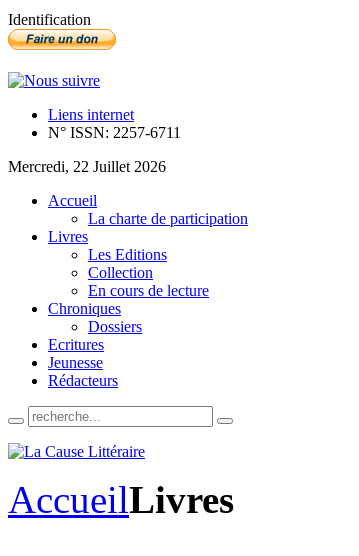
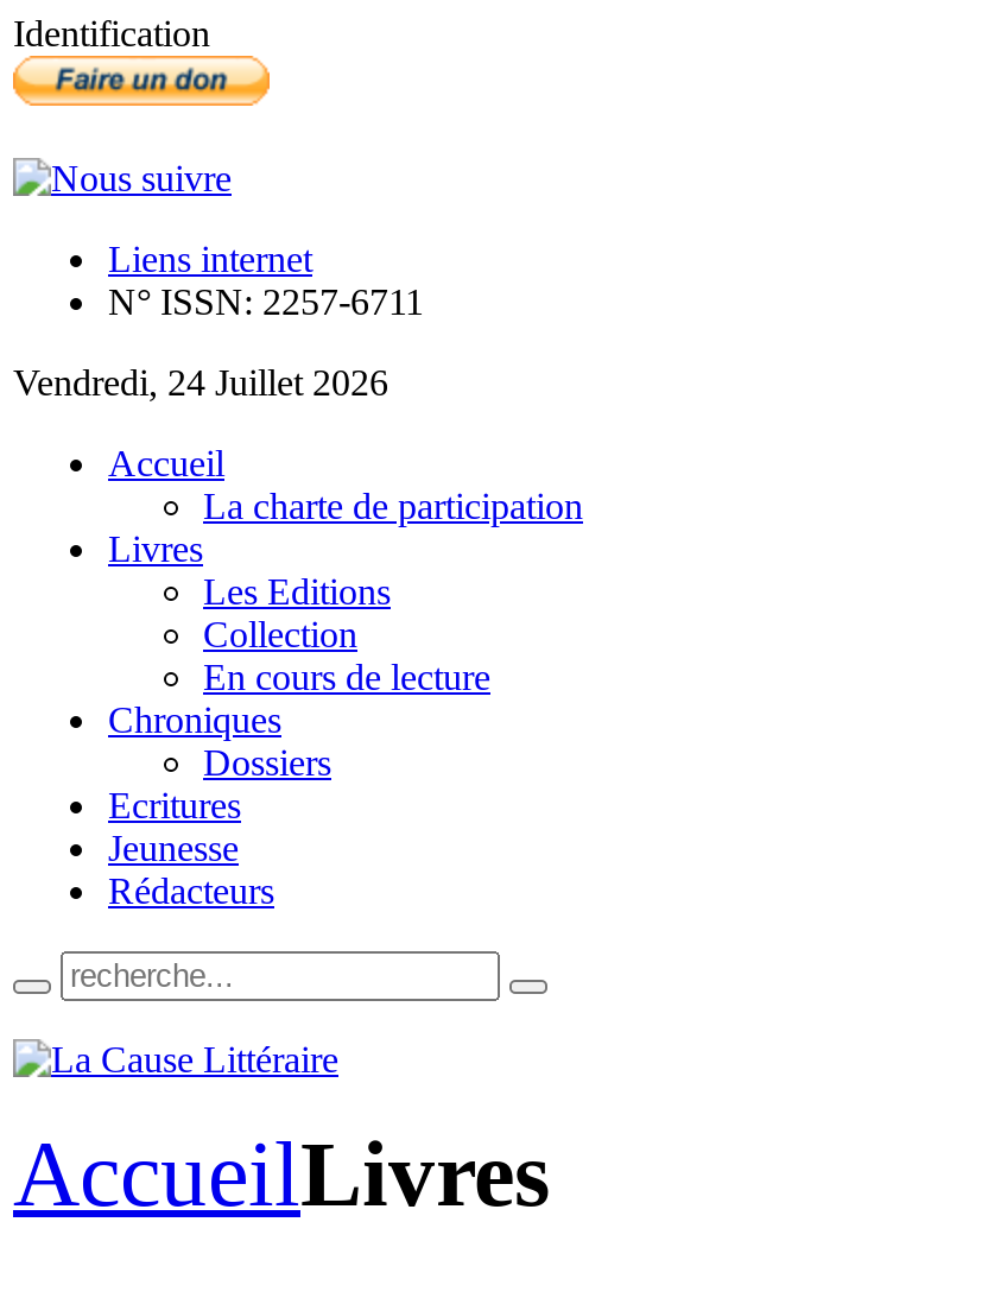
- Mercredi, 22 Juillet 2026
+ Vendredi, 24 Juillet 2026
